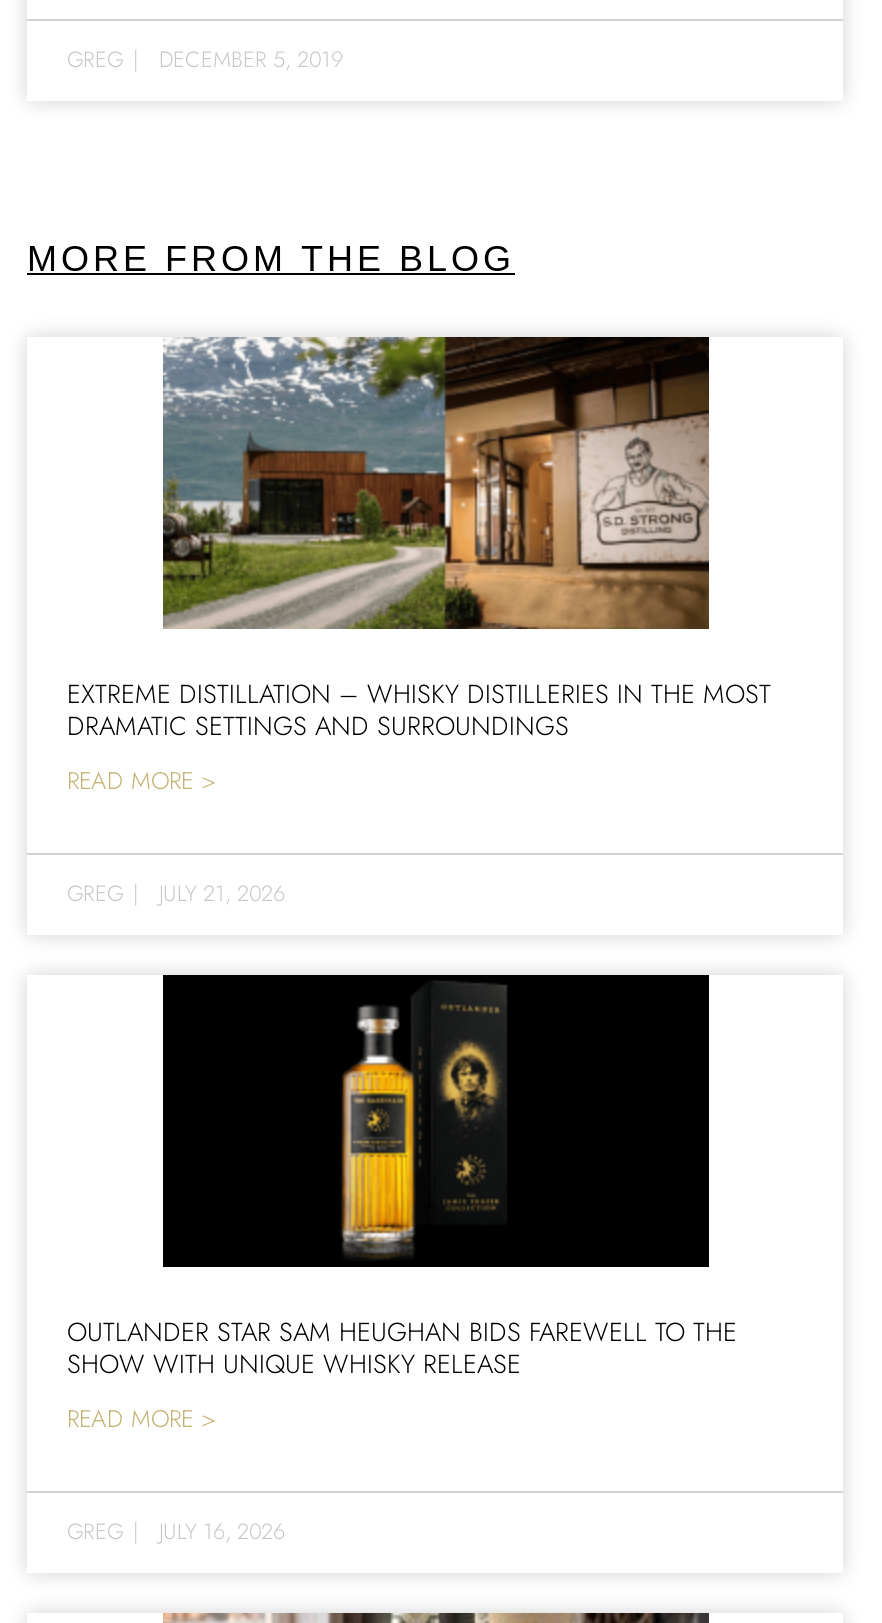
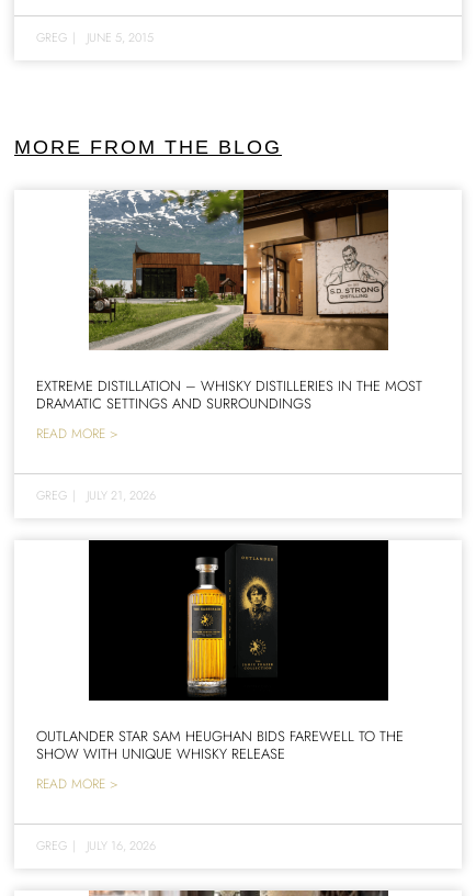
- DECEMBER 5, 2019
+ JUNE 5, 2015
